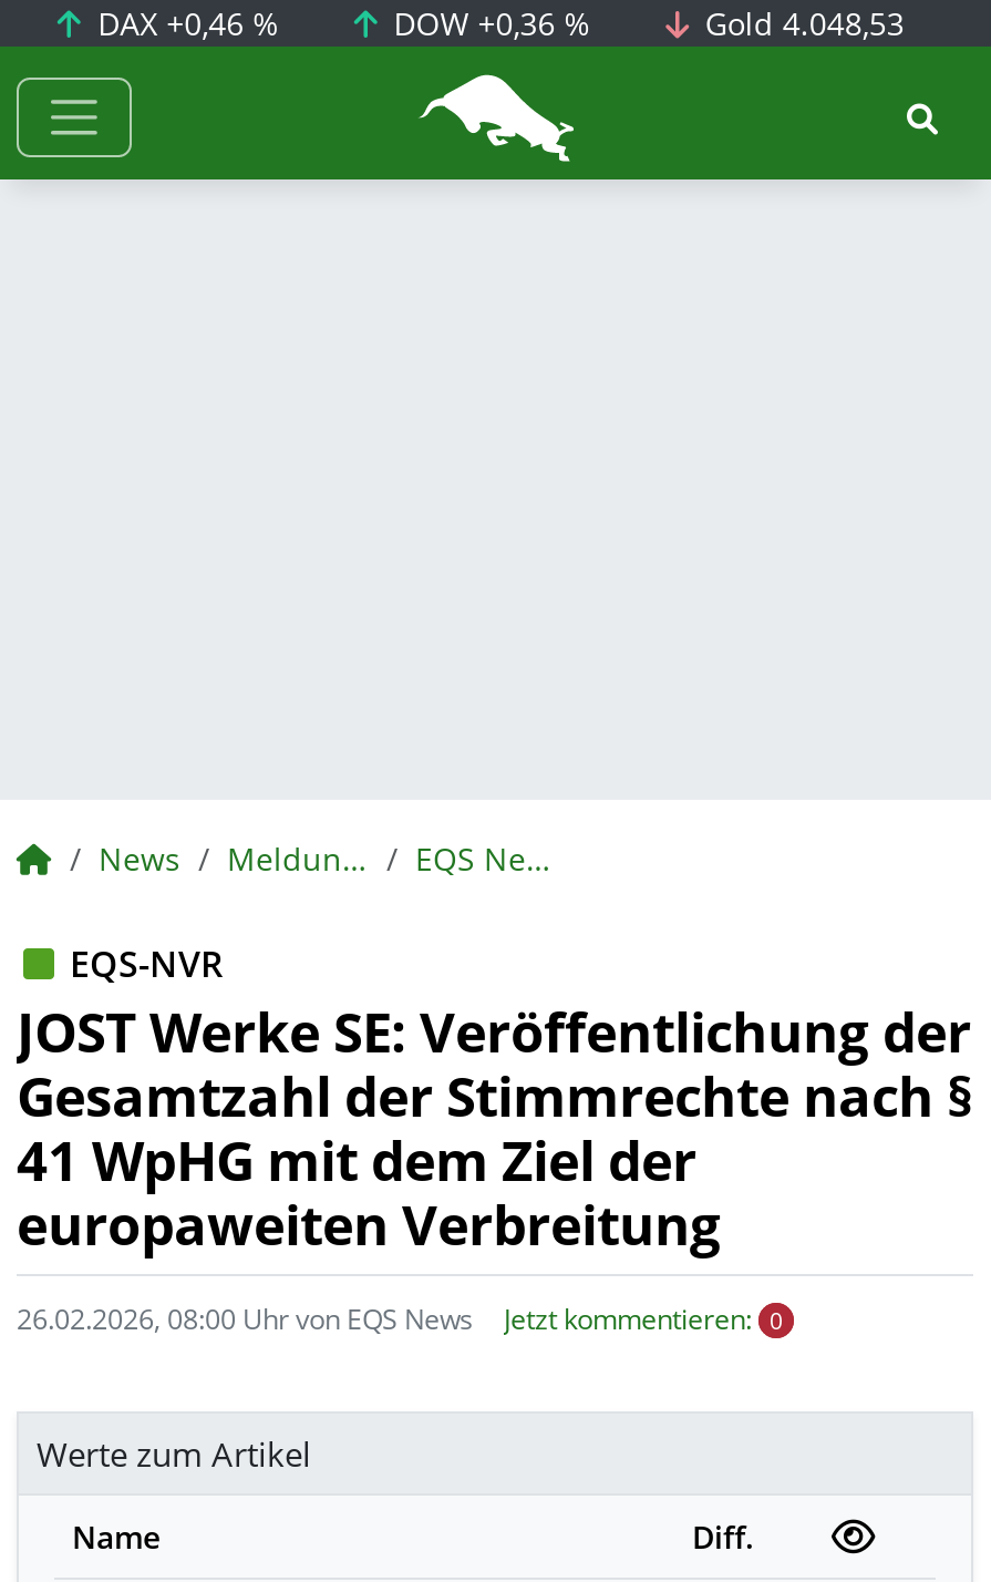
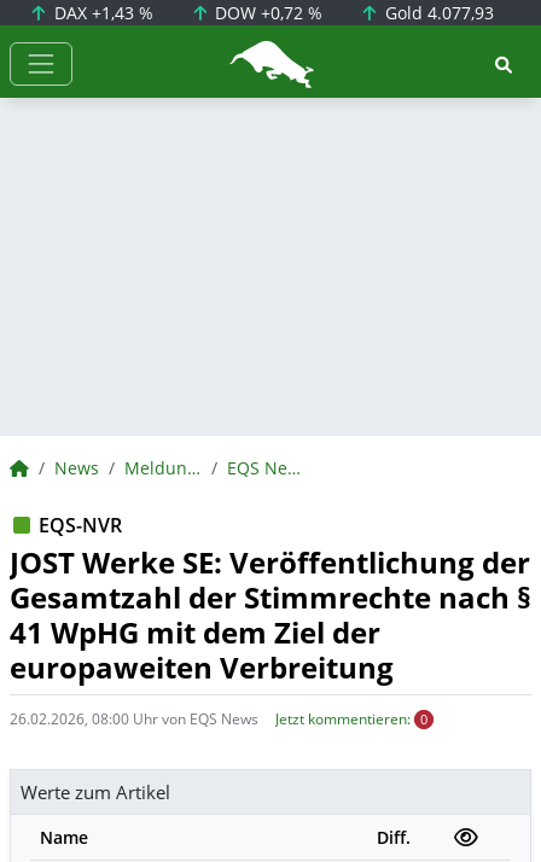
- DAX +0,46 %
+ DAX +1,43 %

- DOW +0,36 %
+ DOW +0,72 %

- Gold 4.048,53
+ Gold 4.077,93
